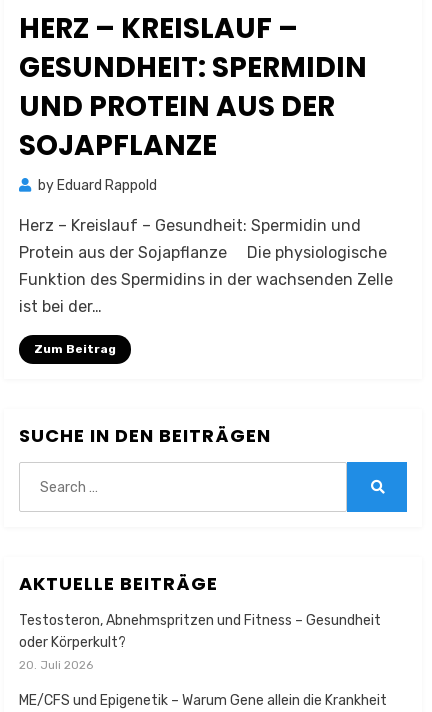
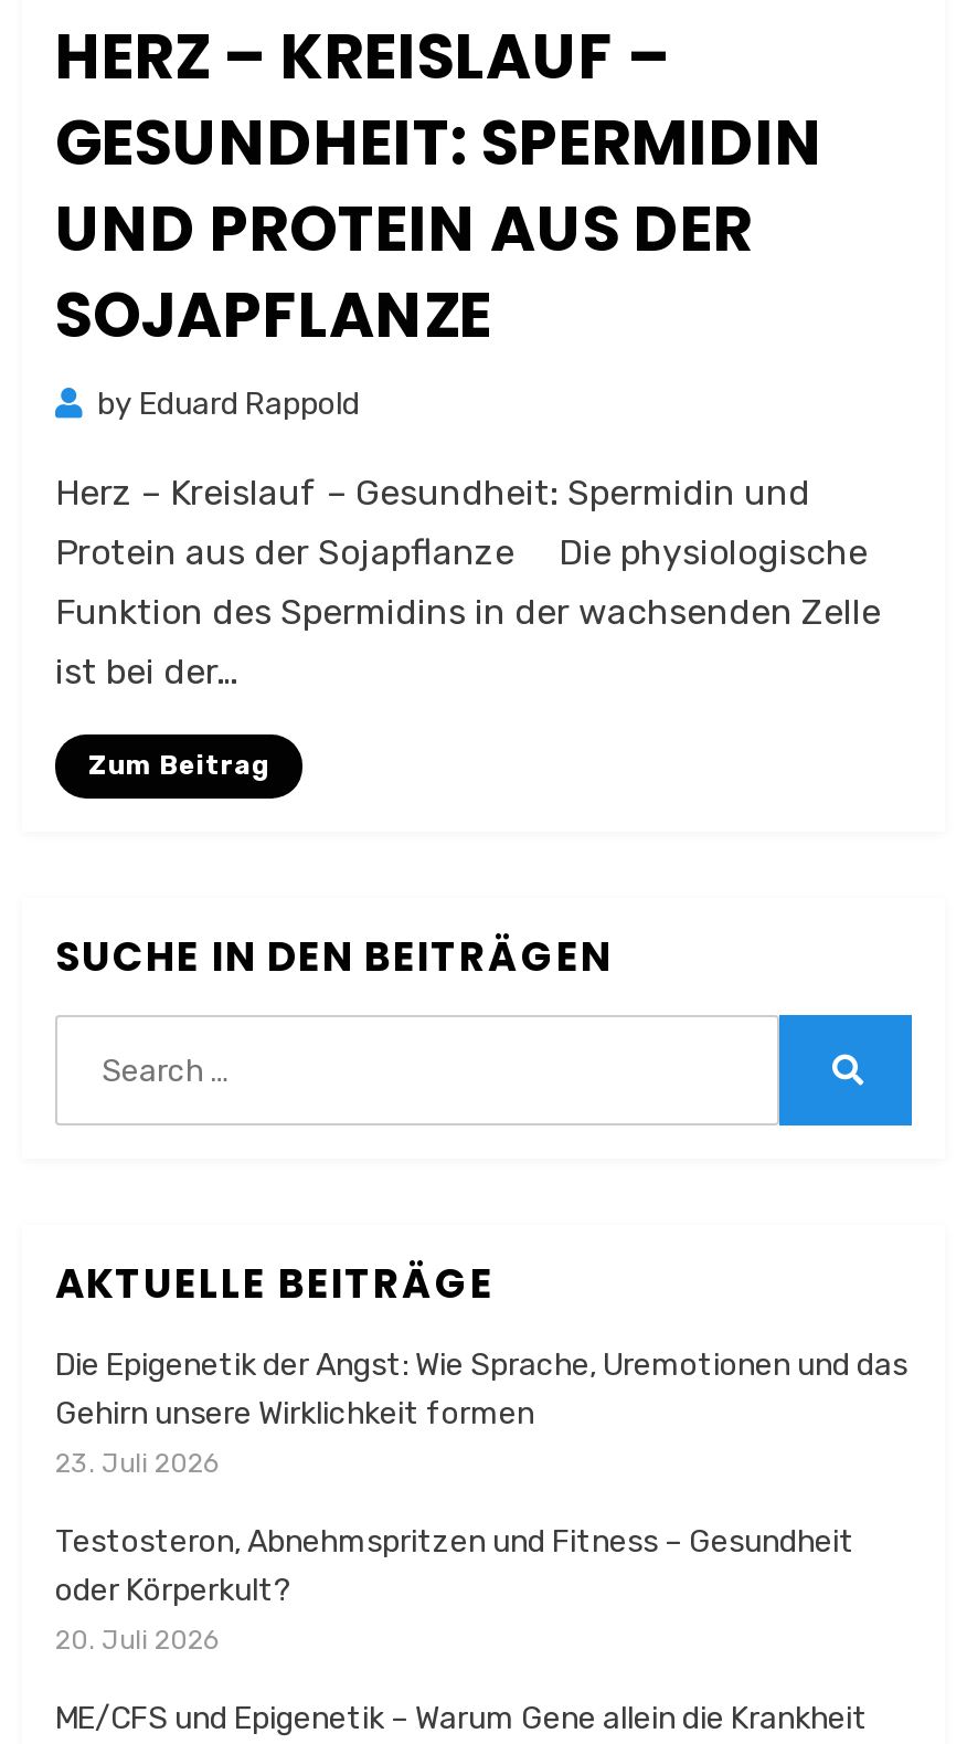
+ Die Epigenetik der Angst: Wie Sprache, Uremotionen und das
+ Gehirn unsere Wirklichkeit formen
+ 23. Juli 2026
